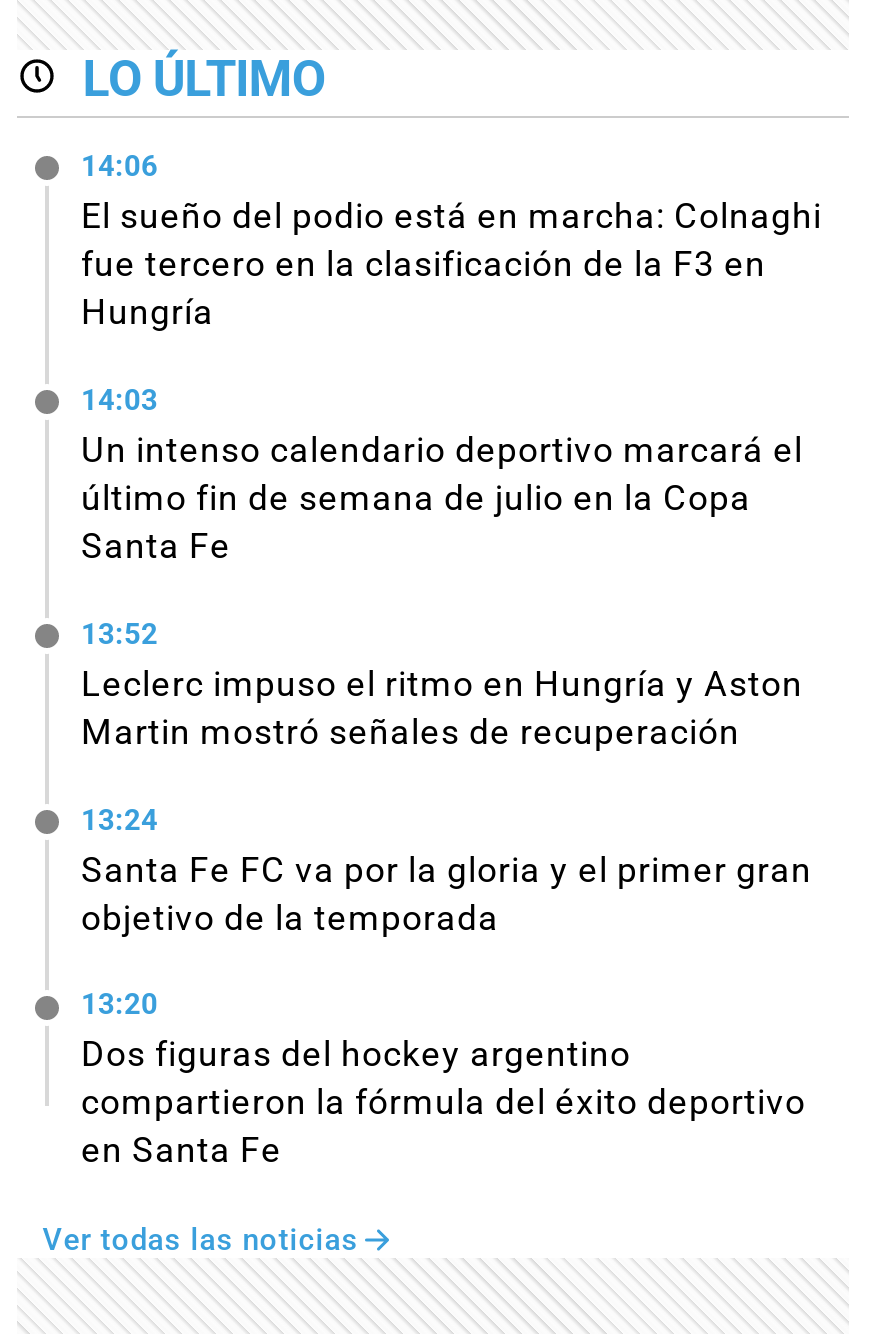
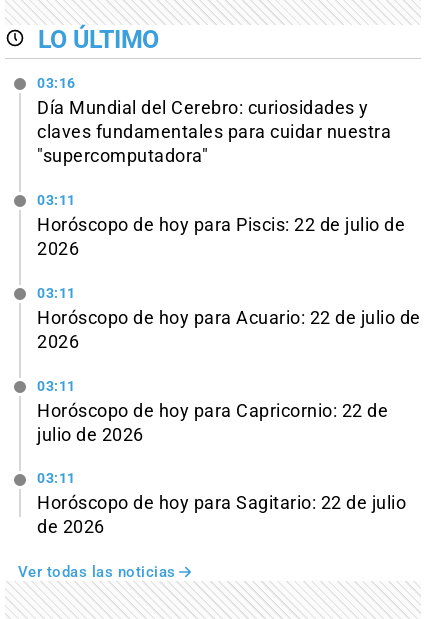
- 14:06
- El sueño del podio está en marcha: Colnaghi
- fue tercero en la clasificación de la F3 en
- Hungría
+ 03:16
+ Día Mundial del Cerebro: curiosidades y
+ claves fundamentales para cuidar nuestra
+ "supercomputadora"

- 14:03
- Un intenso calendario deportivo marcará el
- último fin de semana de julio en la Copa
- Santa Fe
+ 03:11
+ Horóscopo de hoy para Piscis: 22 de julio de
+ 2026

- 13:52
- Leclerc impuso el ritmo en Hungría y Aston
- Martin mostró señales de recuperación
+ 03:11
+ Horóscopo de hoy para Acuario: 22 de julio de
+ 2026

- 13:24
- Santa Fe FC va por la gloria y el primer gran
- objetivo de la temporada
+ 03:11
+ Horóscopo de hoy para Capricornio: 22 de
+ julio de 2026

- 13:20
- Dos figuras del hockey argentino
- compartieron la fórmula del éxito deportivo
- en Santa Fe
+ 03:11
+ Horóscopo de hoy para Sagitario: 22 de julio
+ de 2026
